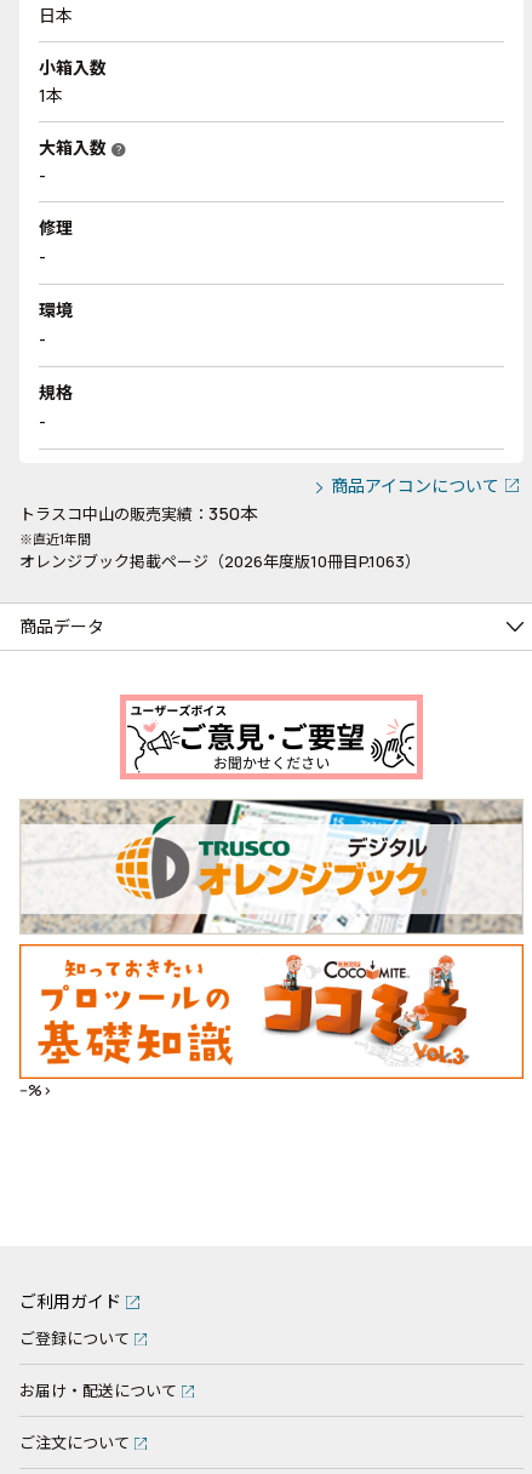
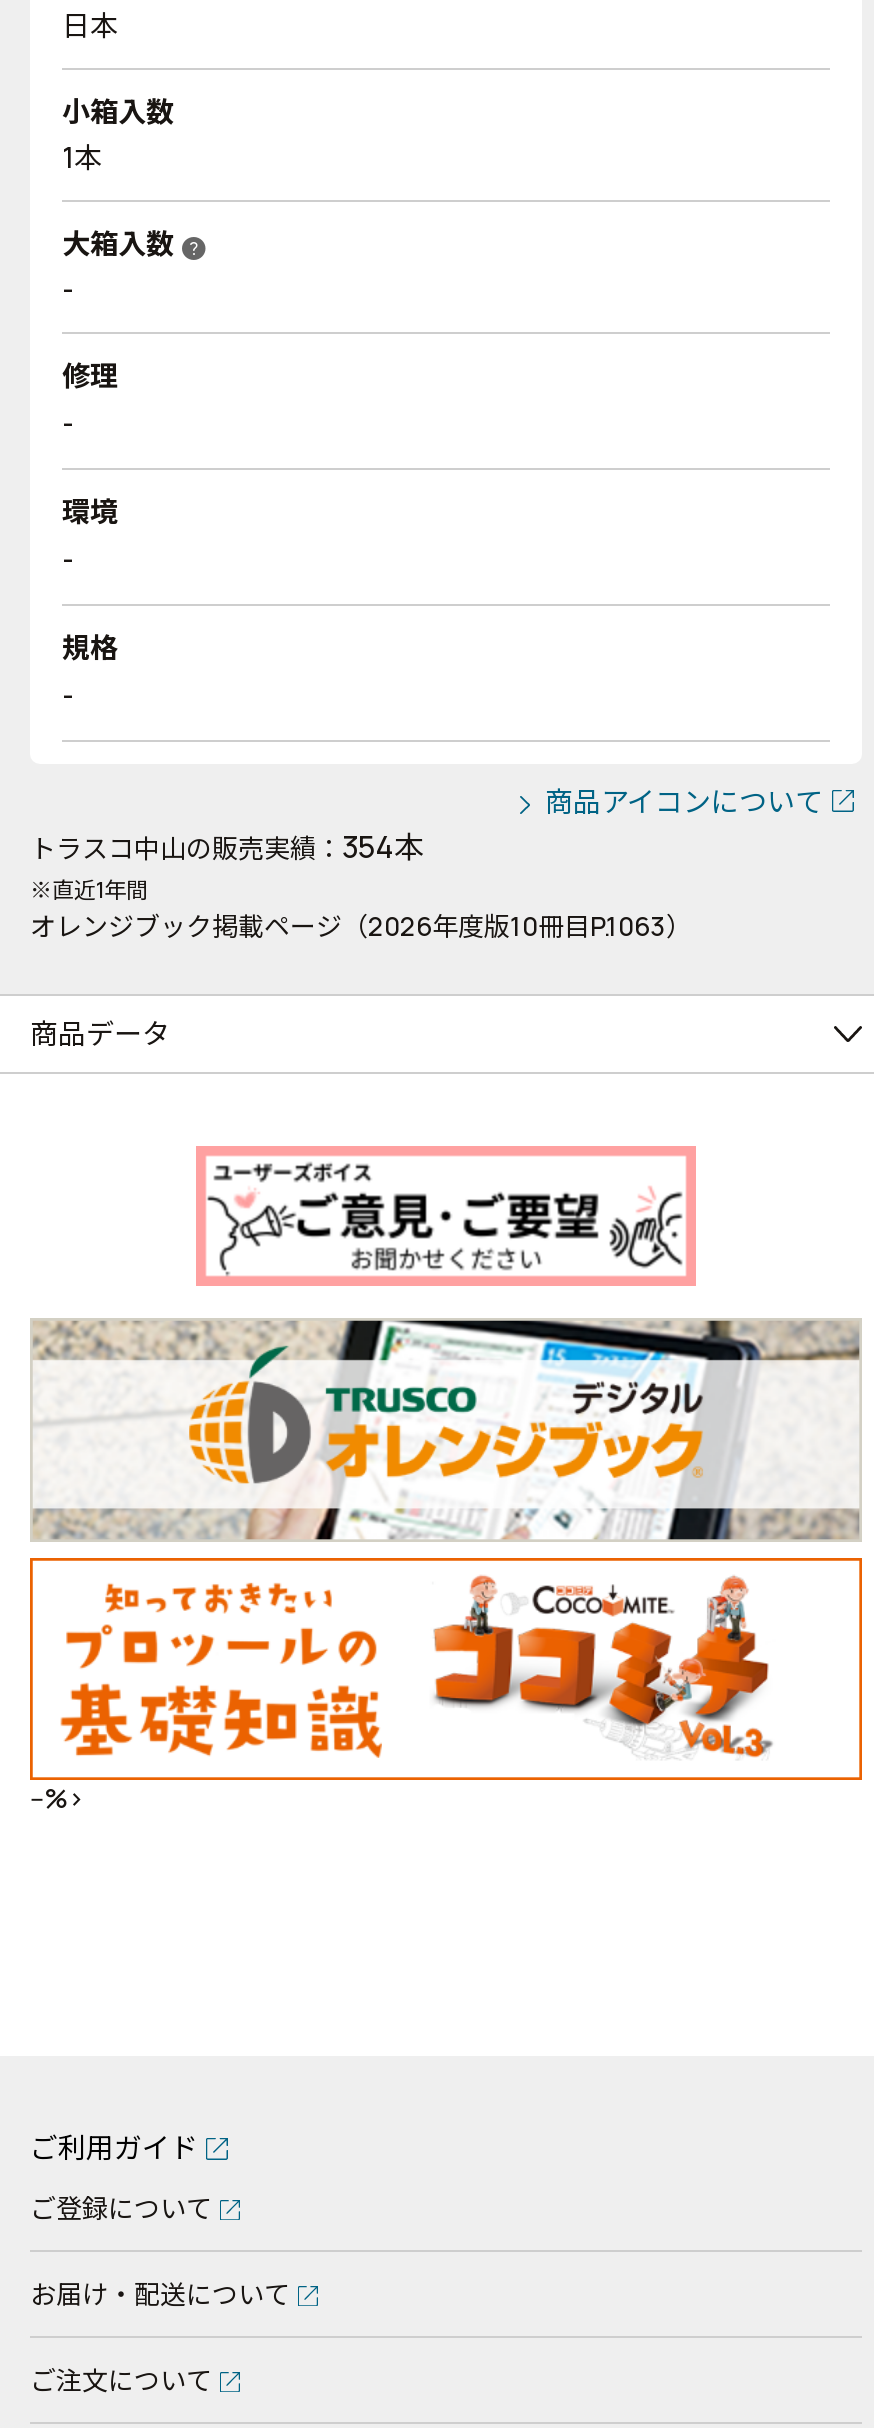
- トラスコ中山の販売実績：350本
+ トラスコ中山の販売実績：354本
